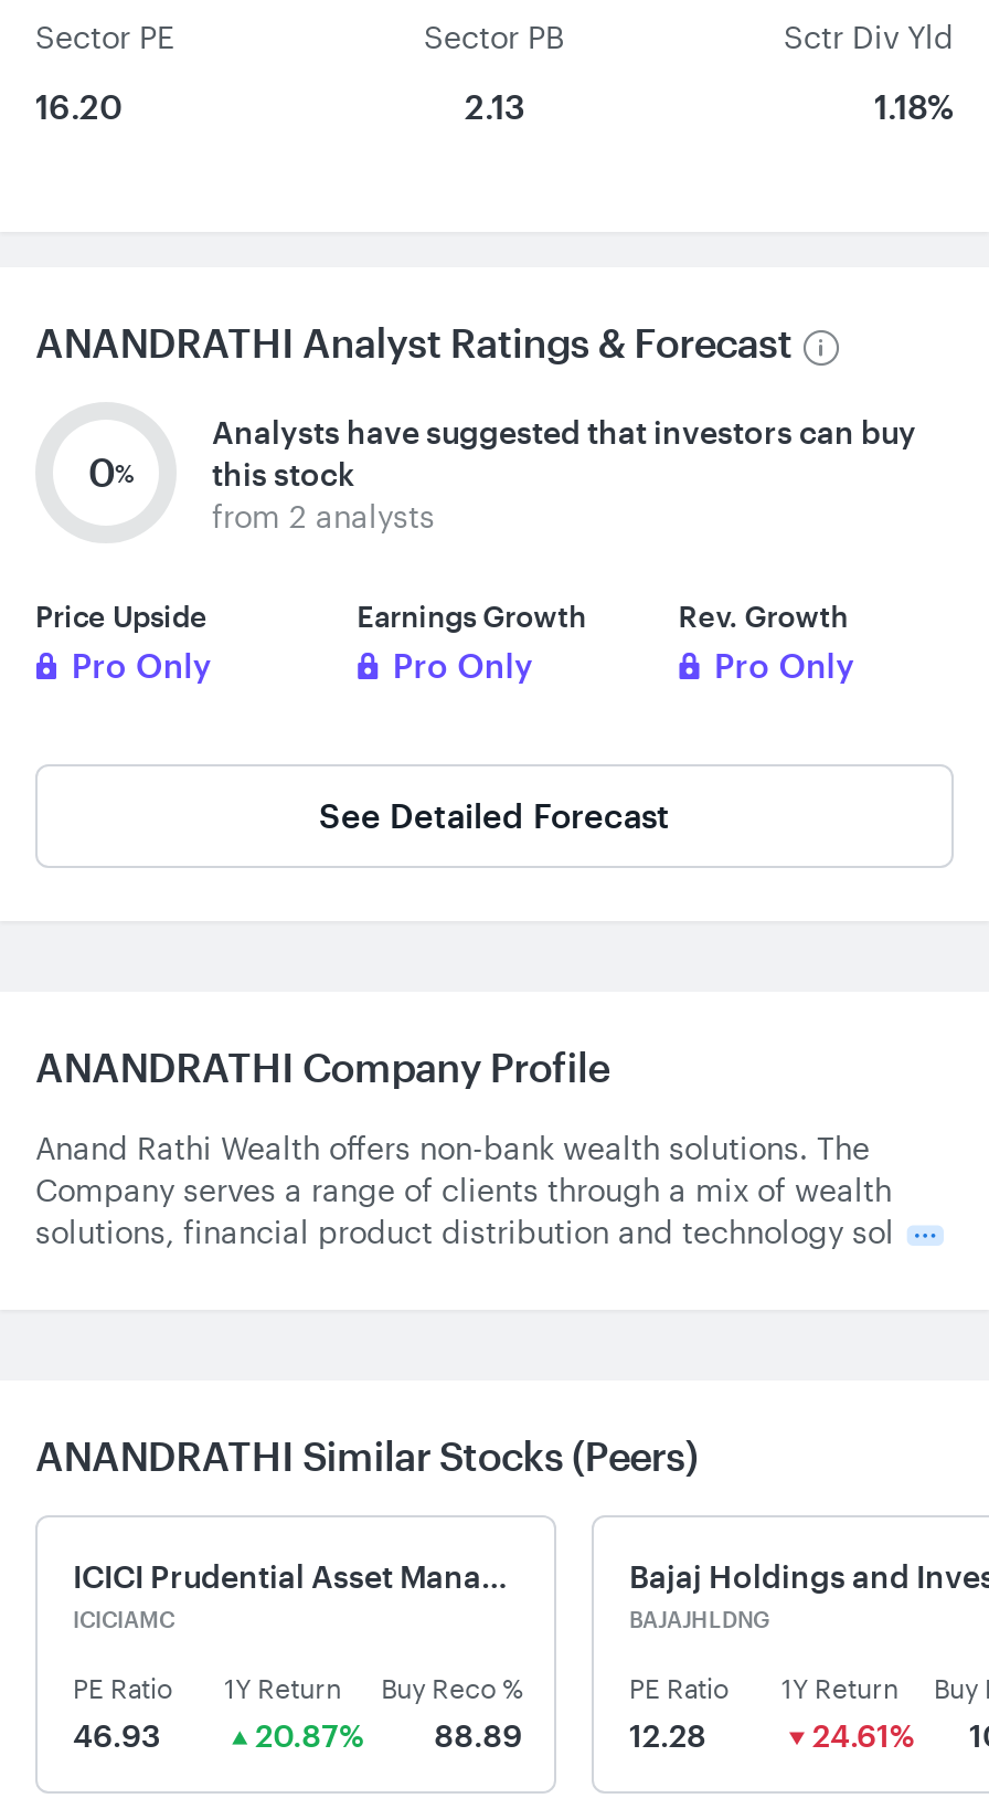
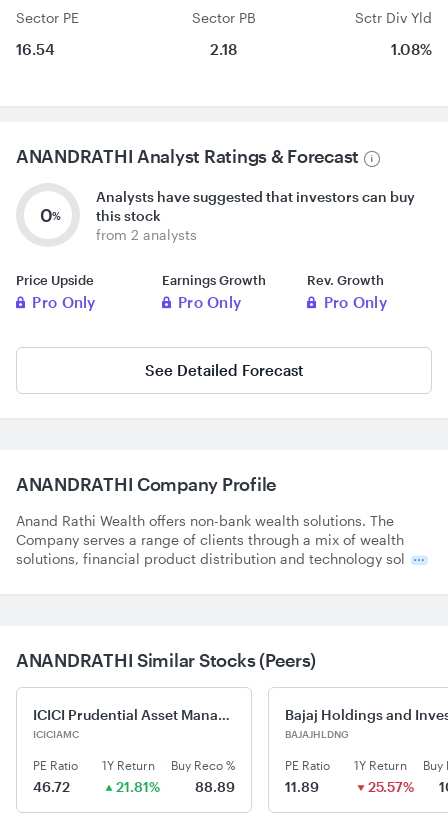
- 16.20
+ 16.54

- 2.13
+ 2.18

- 1.18%
+ 1.08%

- 46.93
+ 46.72

- 20.87%
+ 21.81%

- 12.28
+ 11.89

- 24.61%
+ 25.57%
